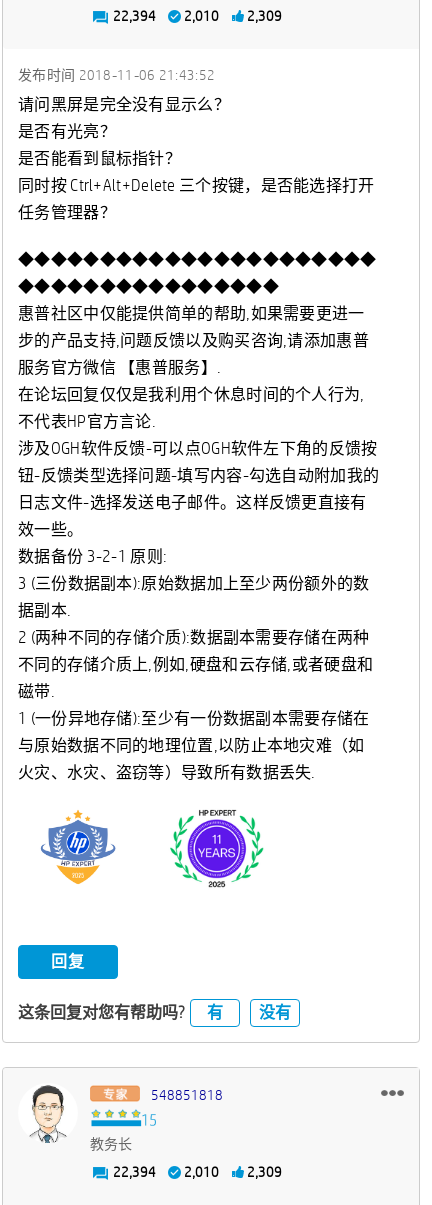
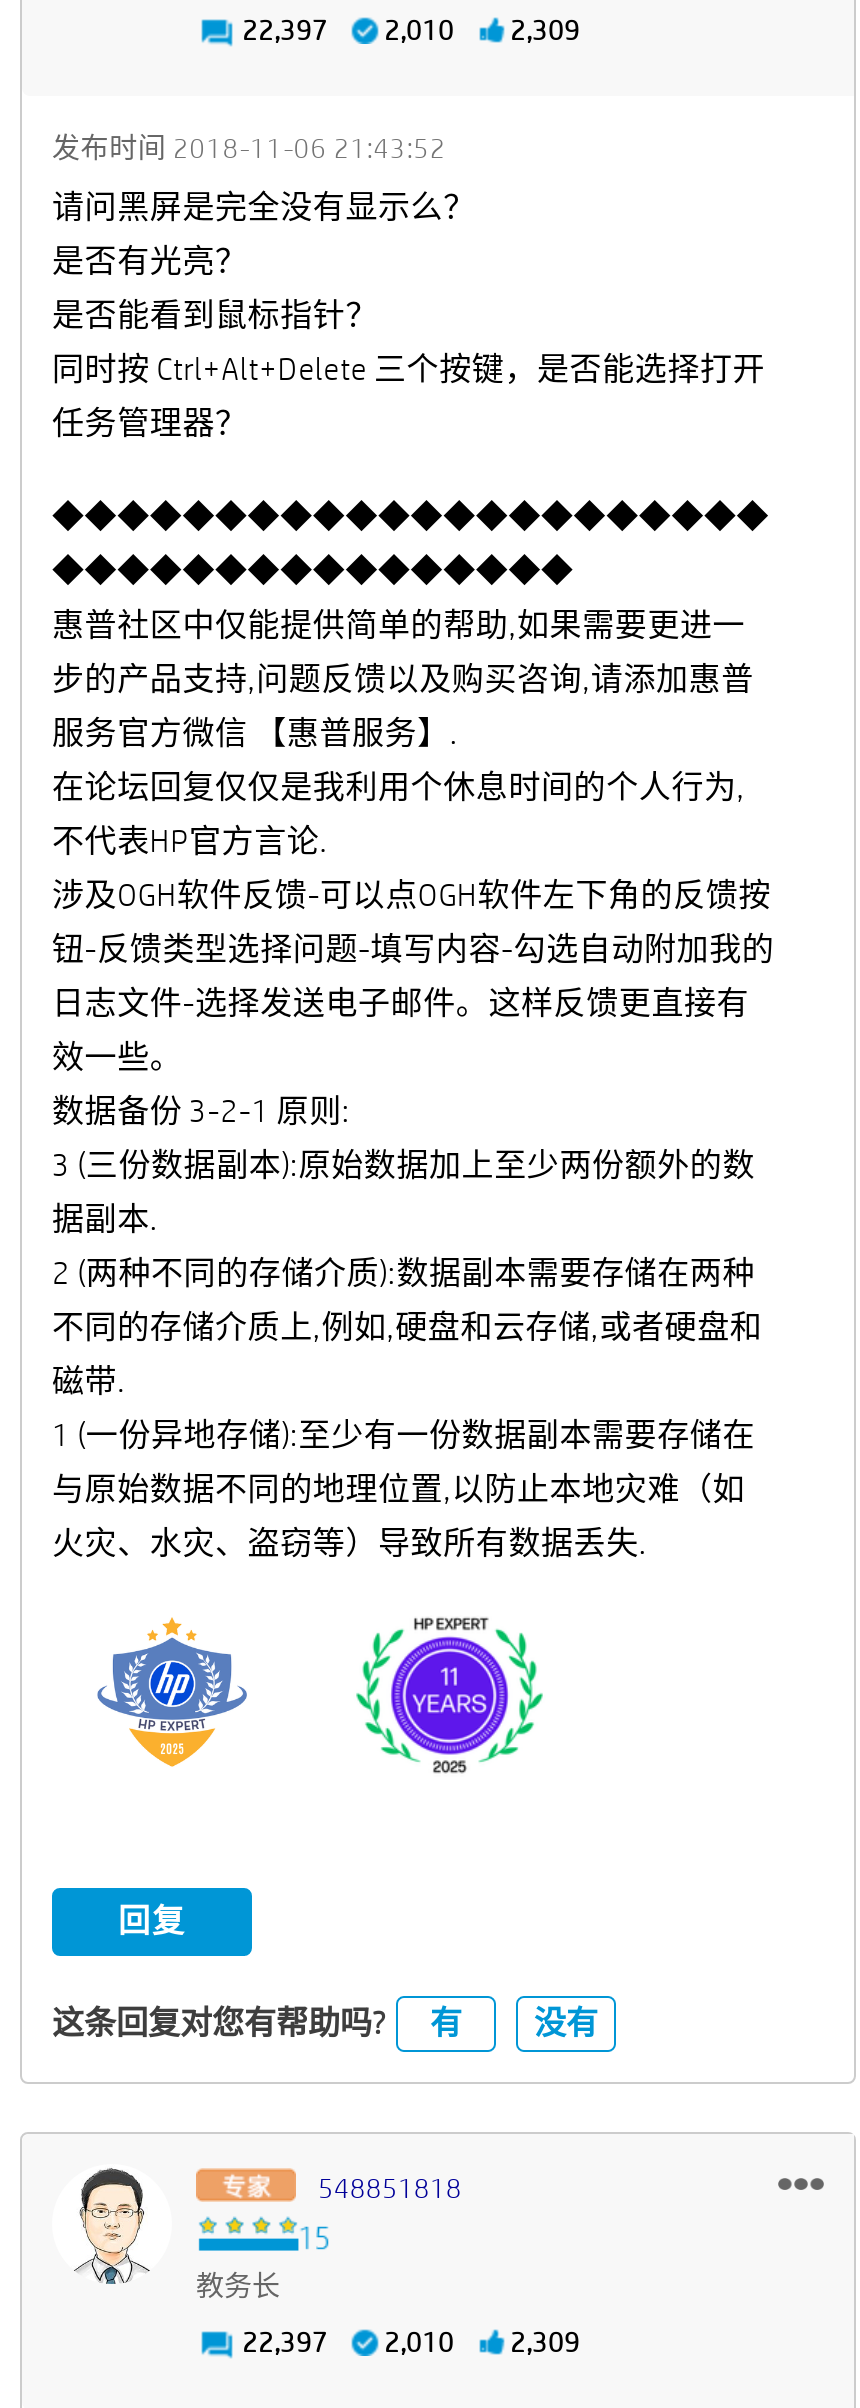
- 22,394 2,010 2,309
+ 22,397 2,010 2,309

- 22,394 2,010 2,309
+ 22,397 2,010 2,309
